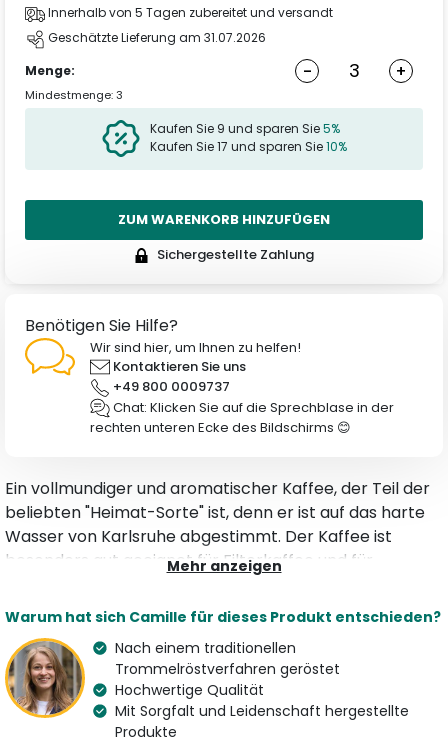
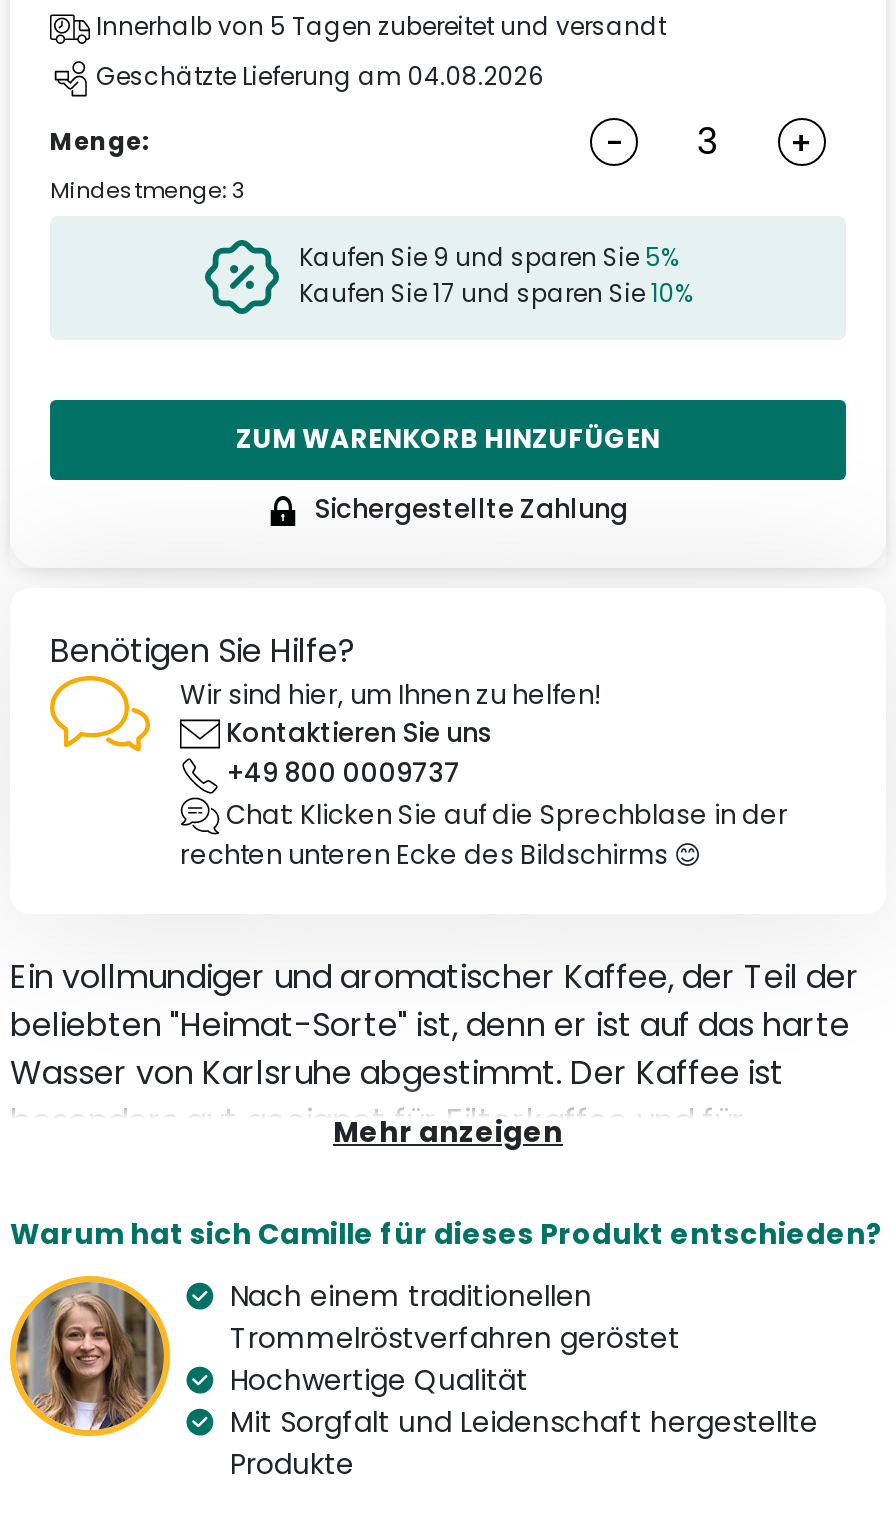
- Geschätzte Lieferung am 31.07.2026
+ Geschätzte Lieferung am 04.08.2026
